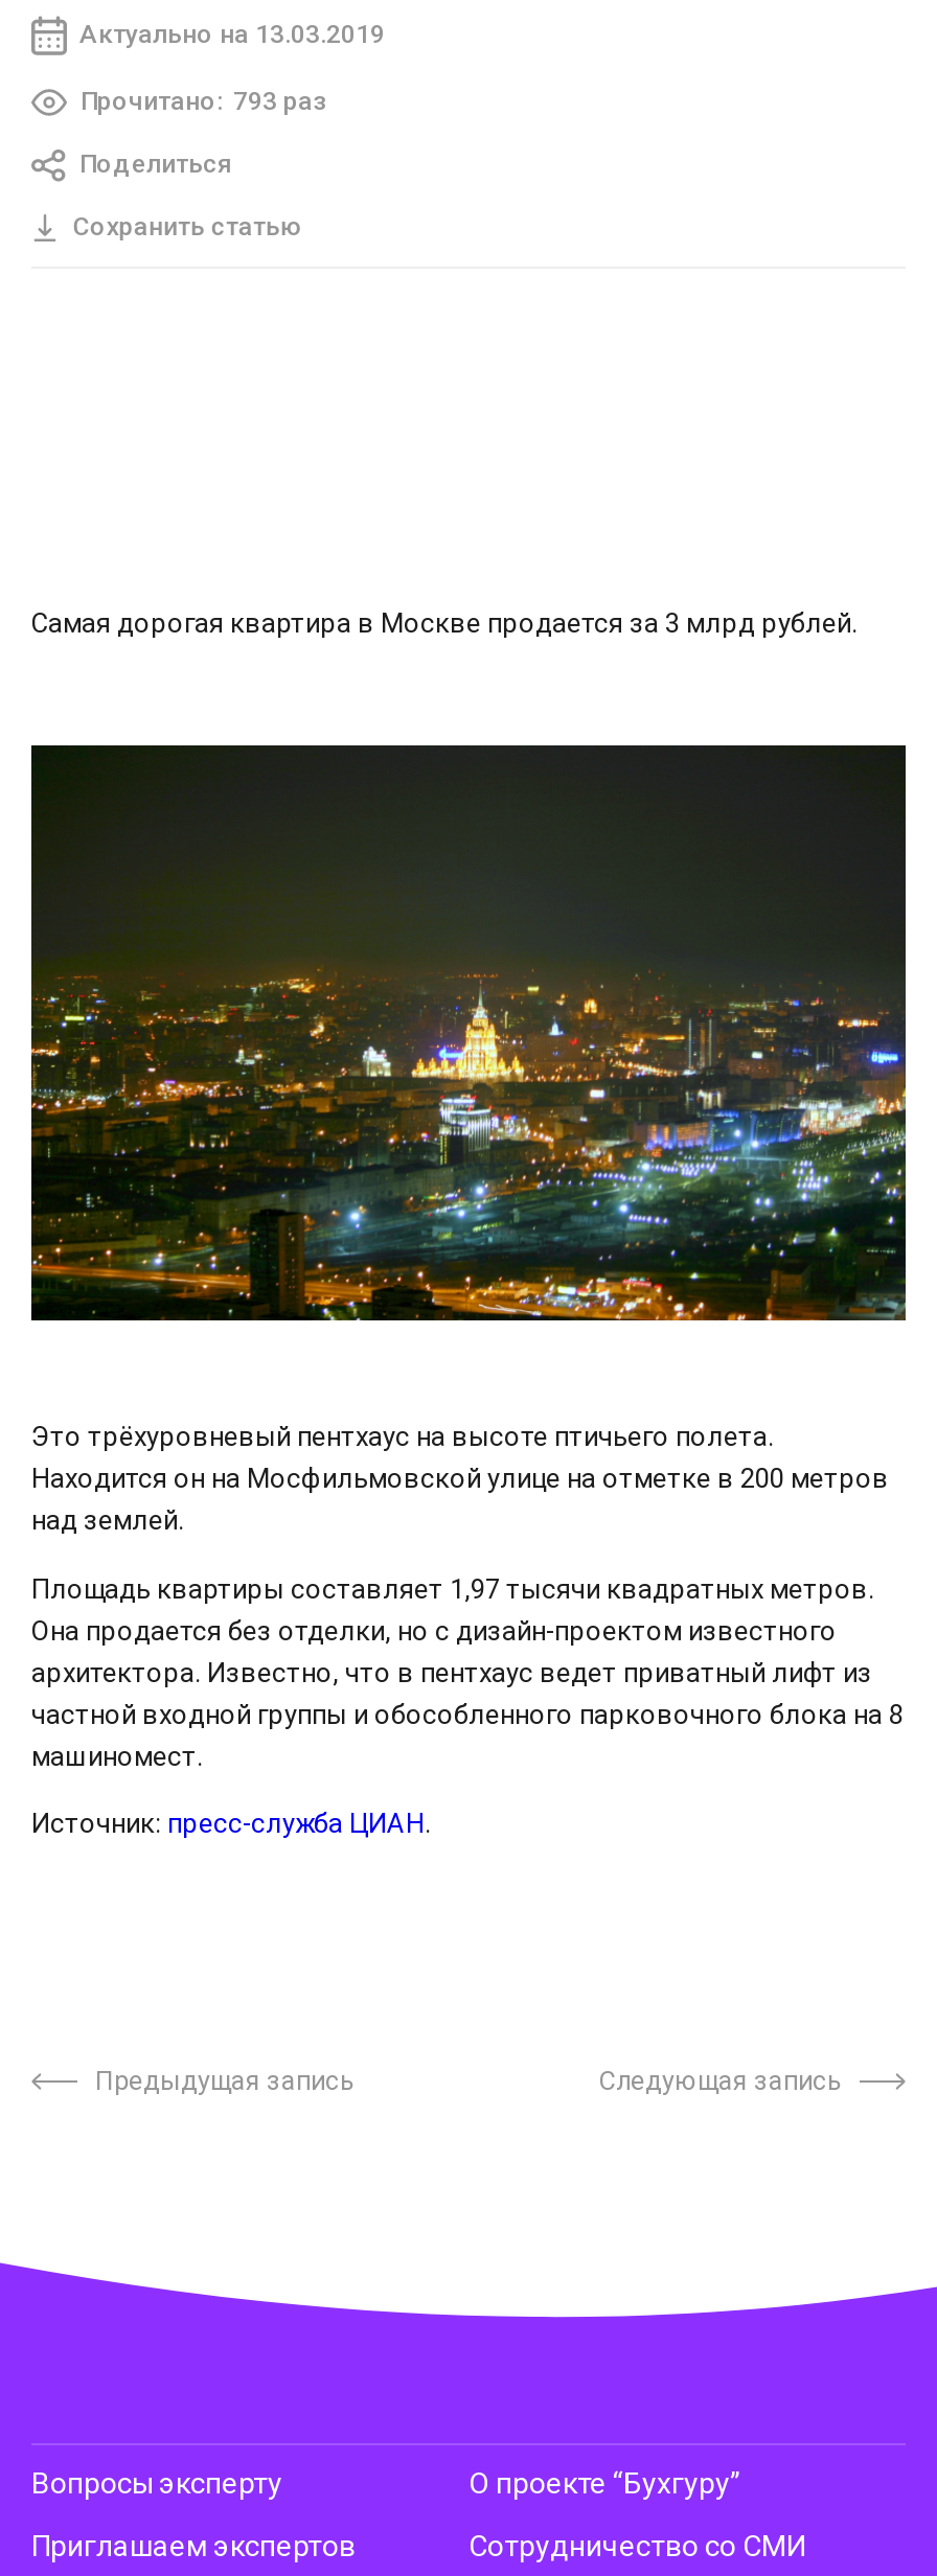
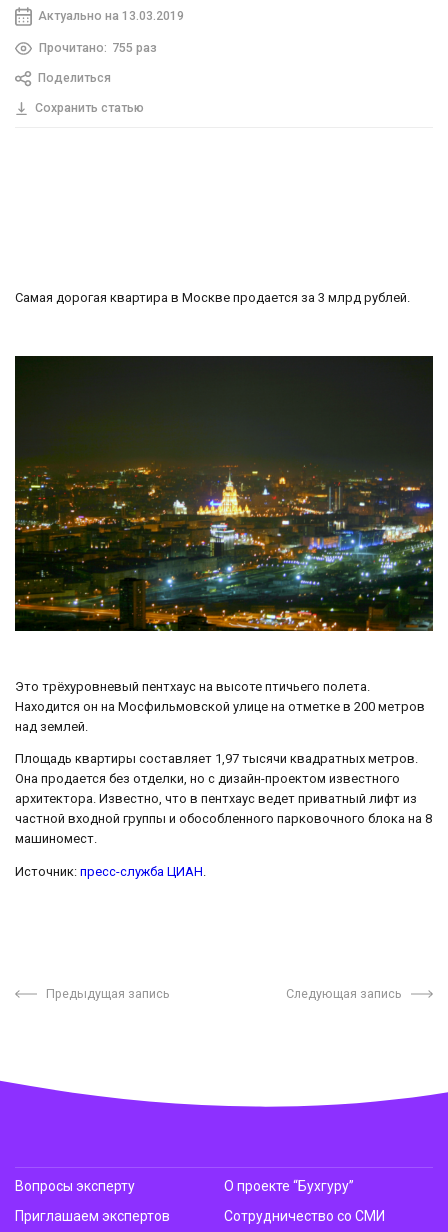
- Прочитано: 793 раз
+ Прочитано: 755 раз
